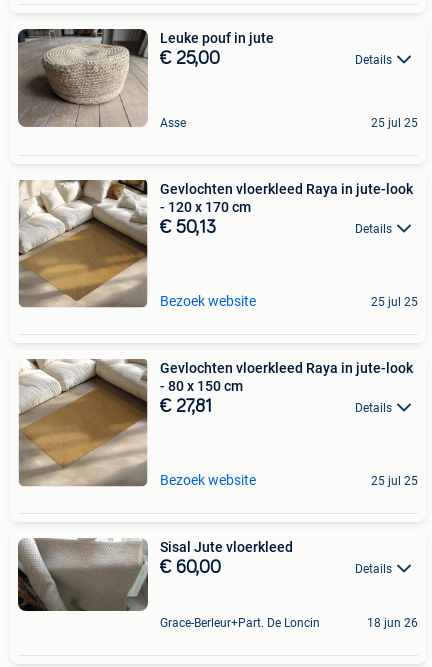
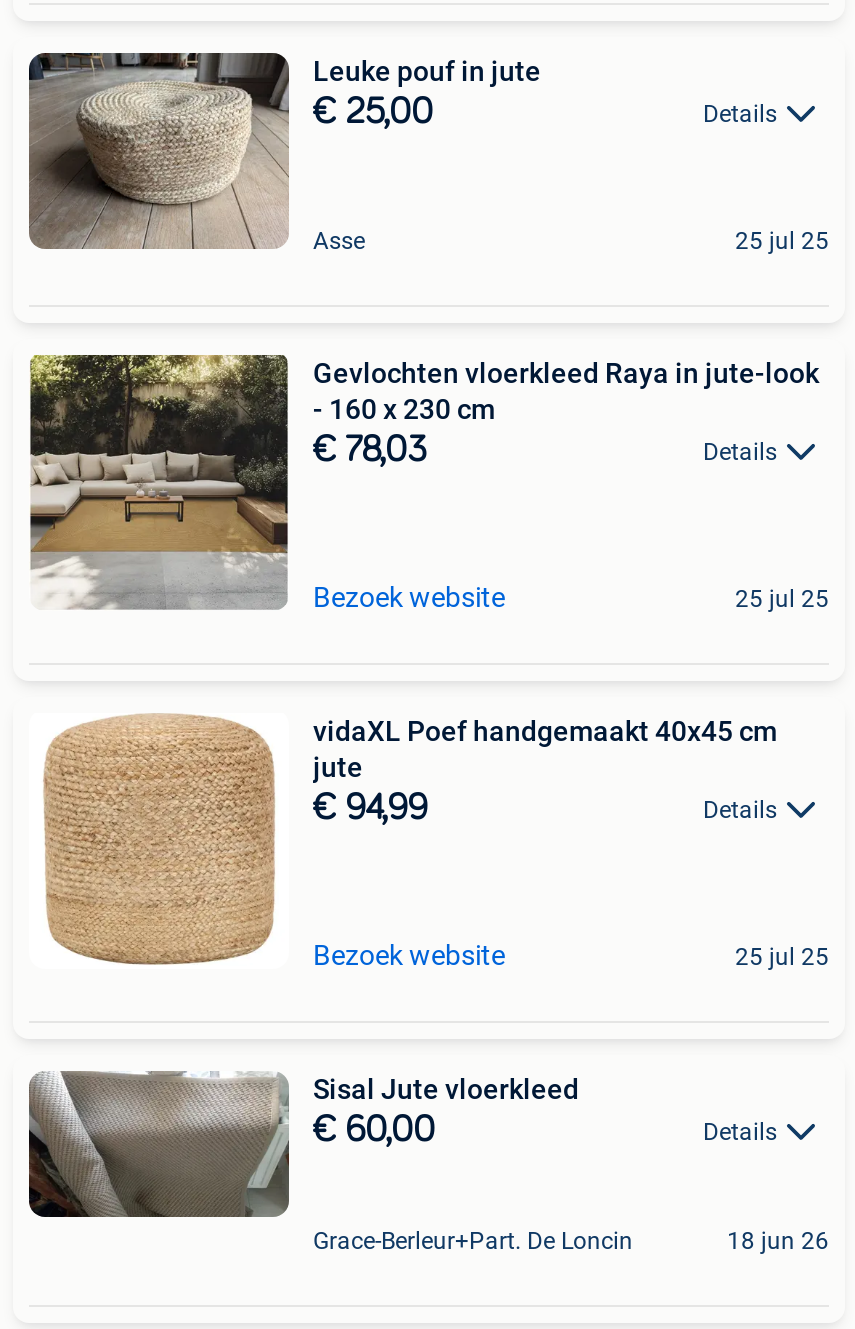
- [image]
- - 120 x 170 cm
+ [image]
+ - 160 x 230 cm

- € 50,13
+ € 78,03

- [image]
- Gevlochten vloerkleed Raya in jute-look
- - 80 x 150 cm
- € 27,81
+ [image]
+ vidaXL Poef handgemaakt 40x45 cm
+ jute
+ € 94,99
